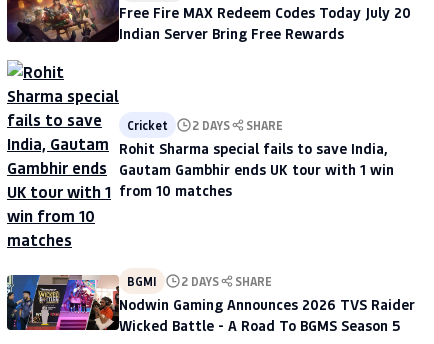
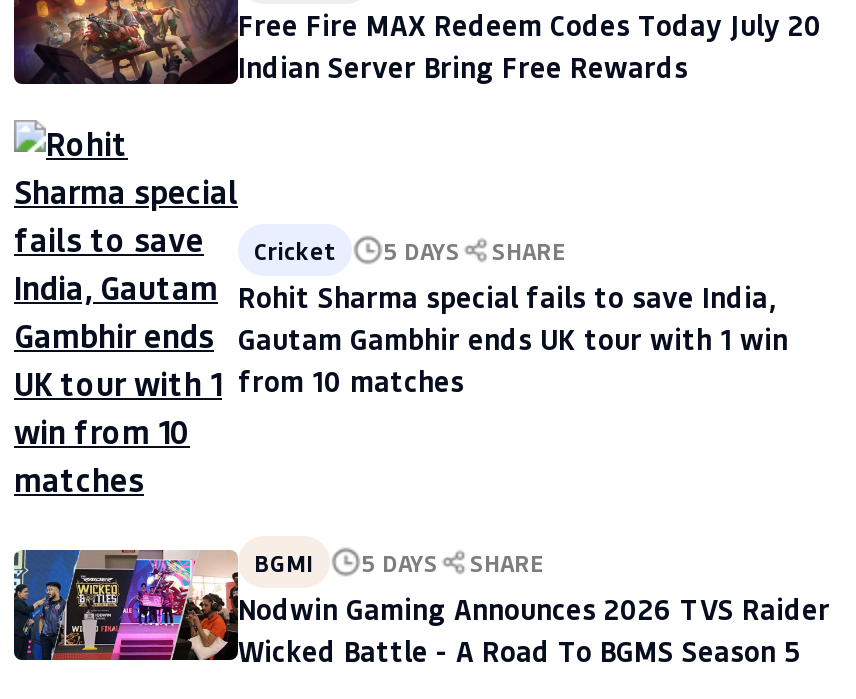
- Cricket 2 DAYS SHARE
+ Cricket 5 DAYS SHARE

- BGMI 2 DAYS SHARE
+ BGMI 5 DAYS SHARE
